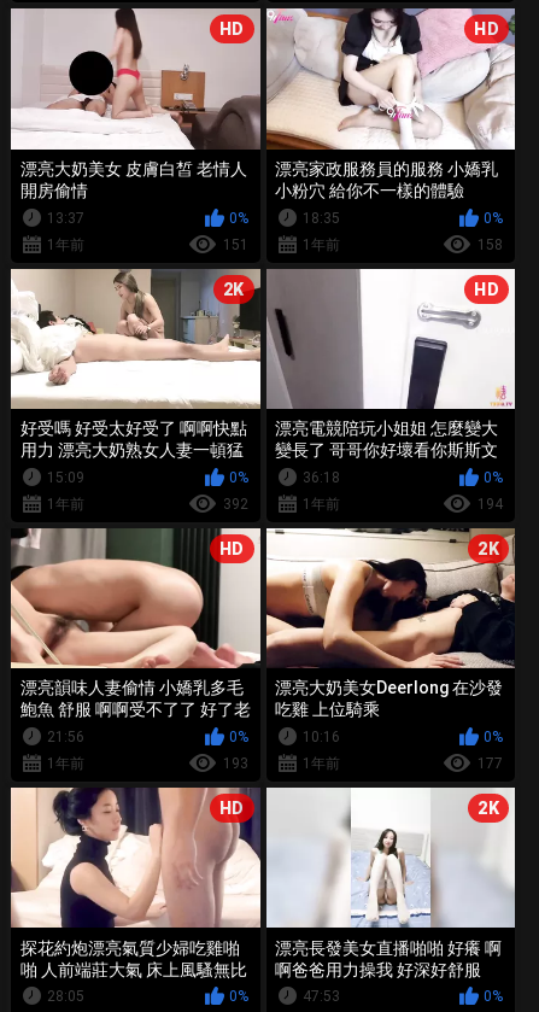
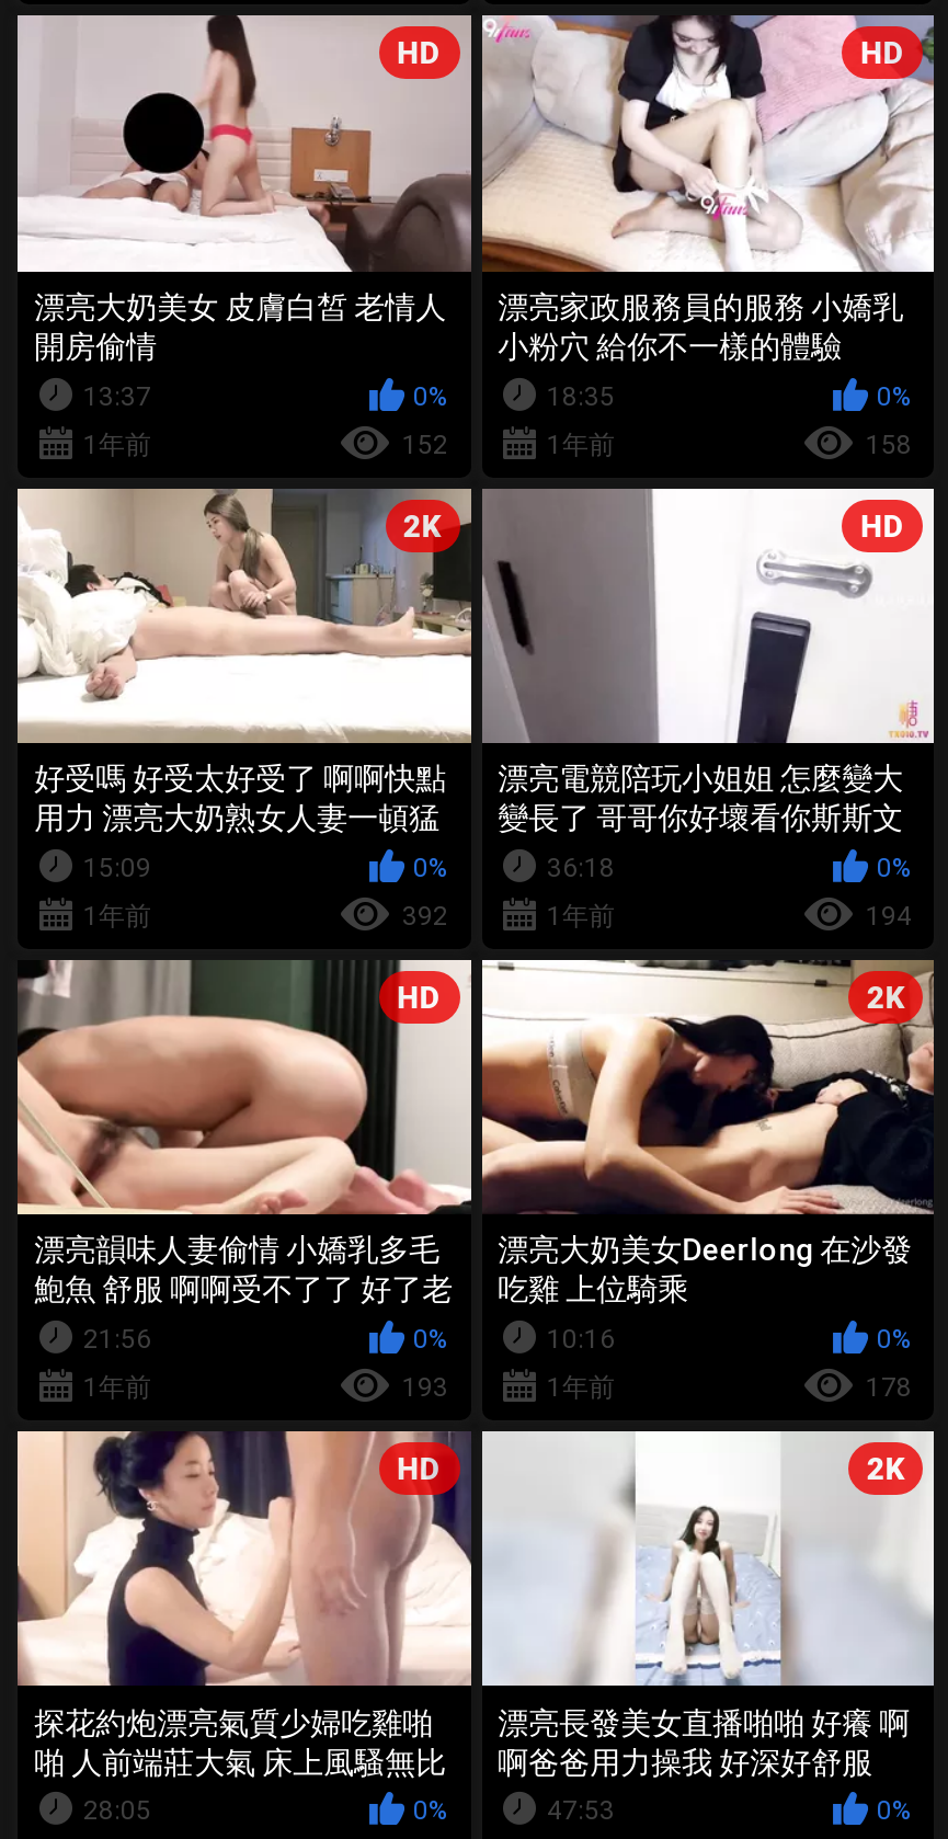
- 151
+ 152

- 177
+ 178
